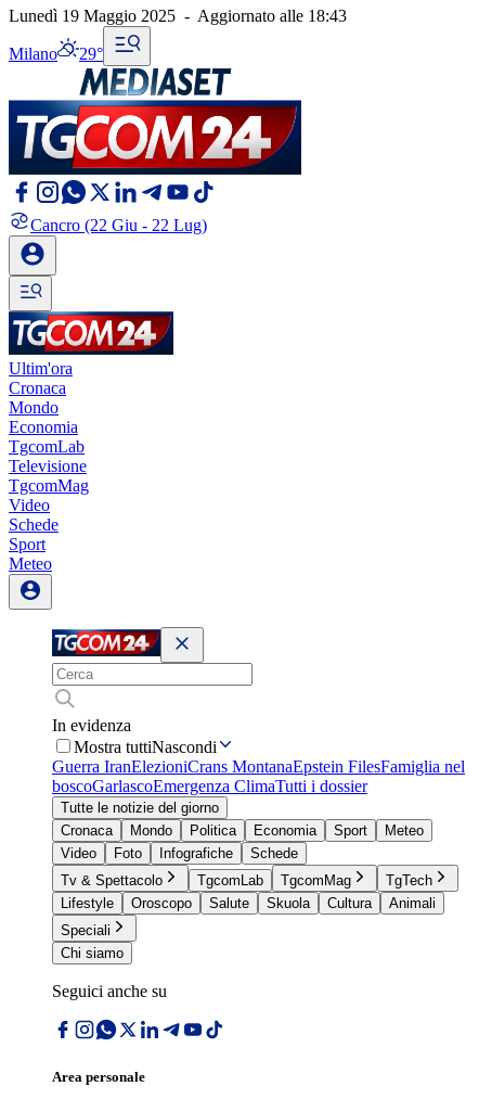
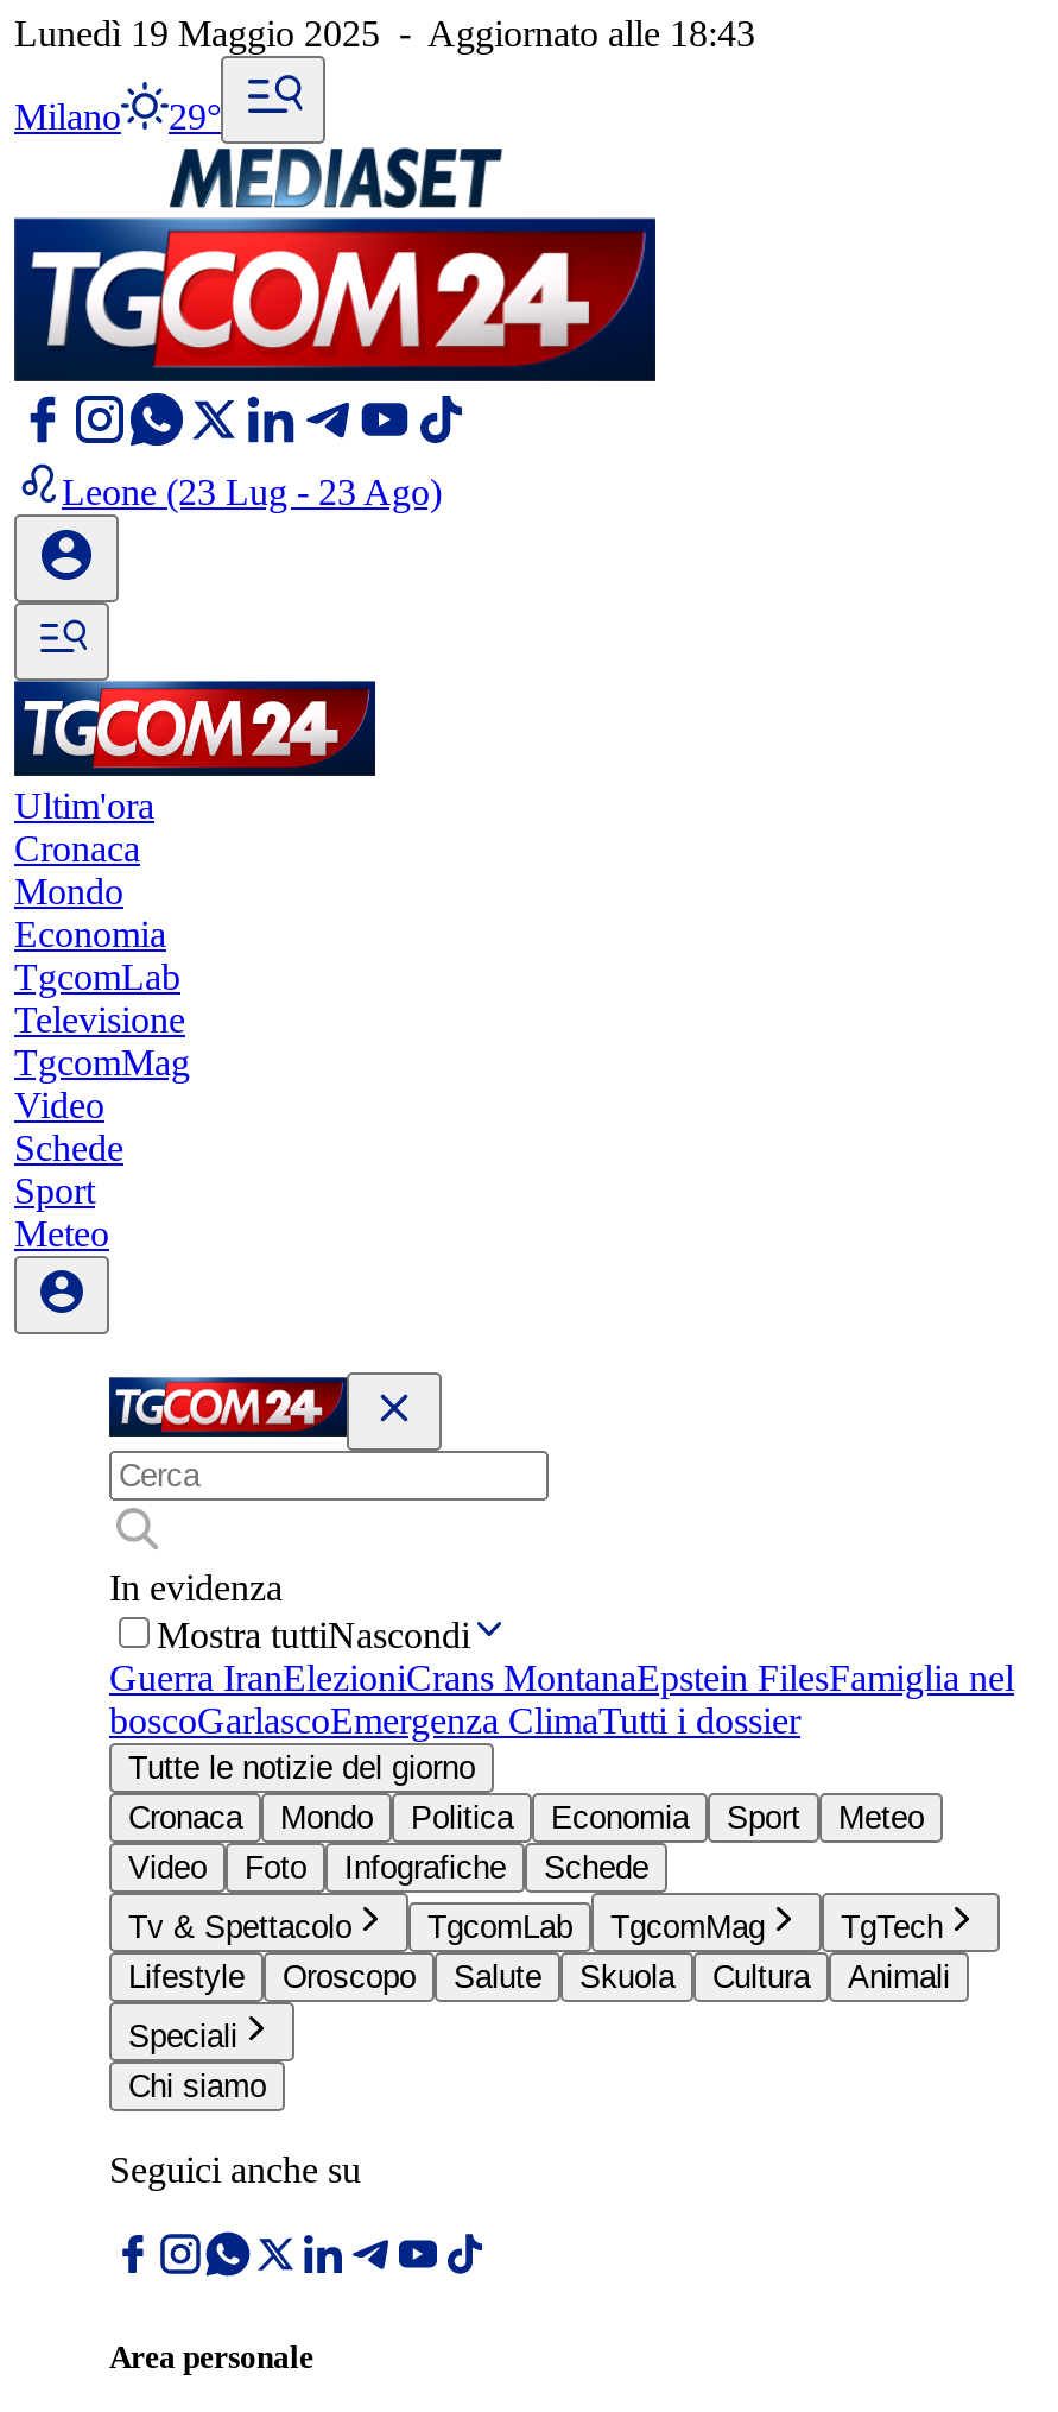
- Cancro (22 Giu - 22 Lug)
+ Leone (23 Lug - 23 Ago)
